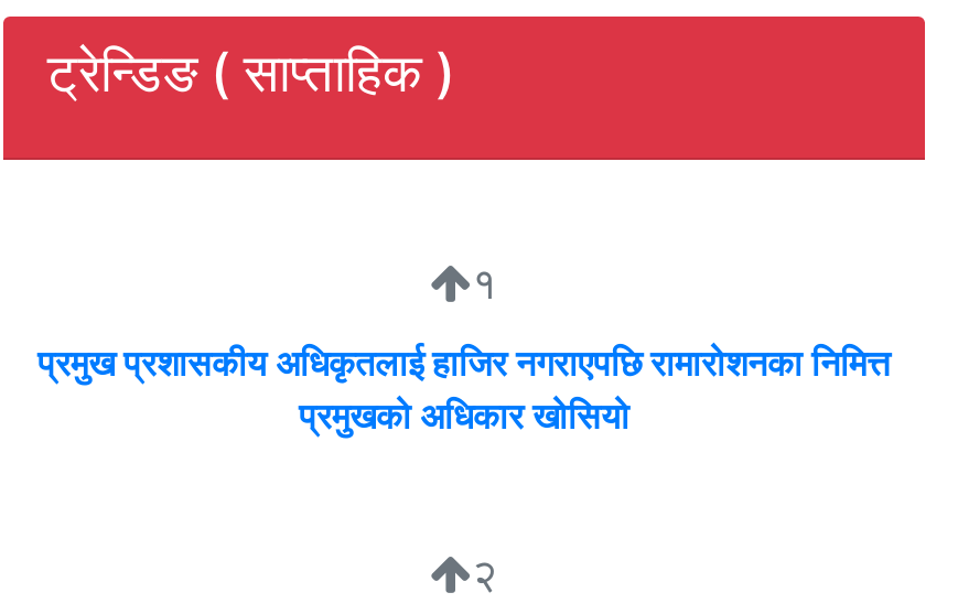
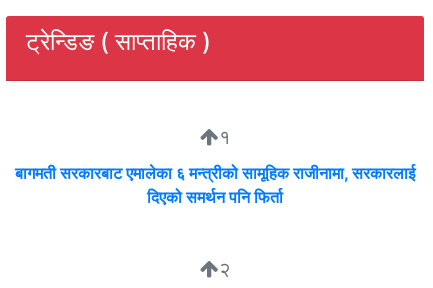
- प्रमुख प्रशासकीय अधिकृतलाई हाजिर नगराएपछि रामारोशनका निमित्त
- प्रमुखको अधिकार खोसियो
+ बागमती सरकारबाट एमालेका ६ मन्त्रीको सामूहिक राजीनामा, सरकारलाई
+ दिएको समर्थन पनि फिर्ता
